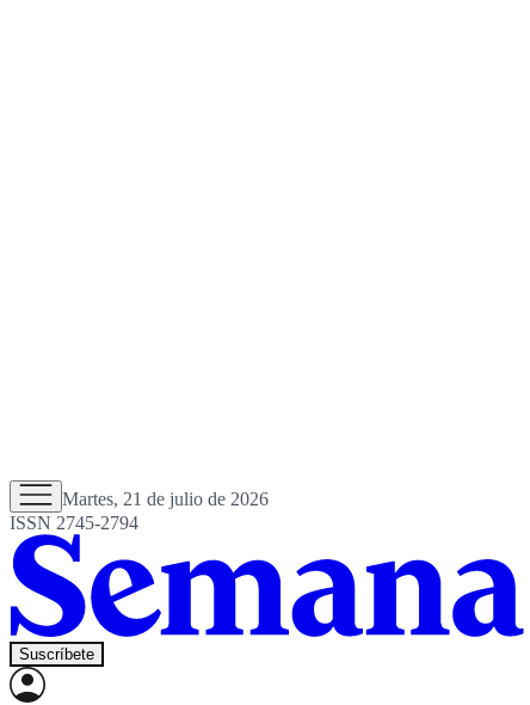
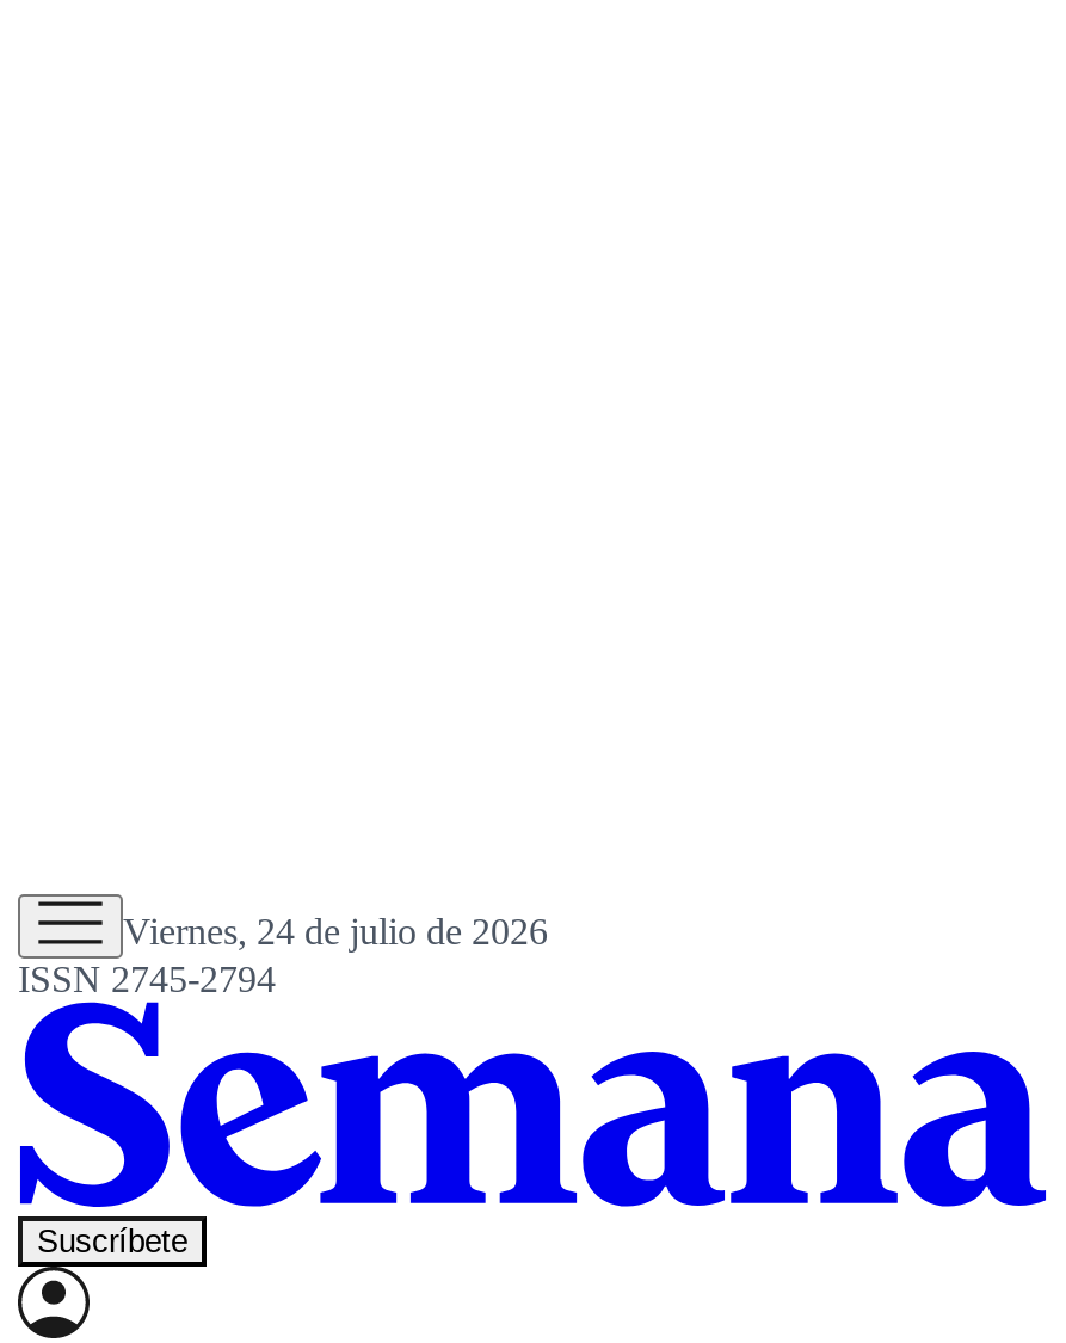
- Martes, 21 de julio de 2026
+ Viernes, 24 de julio de 2026
